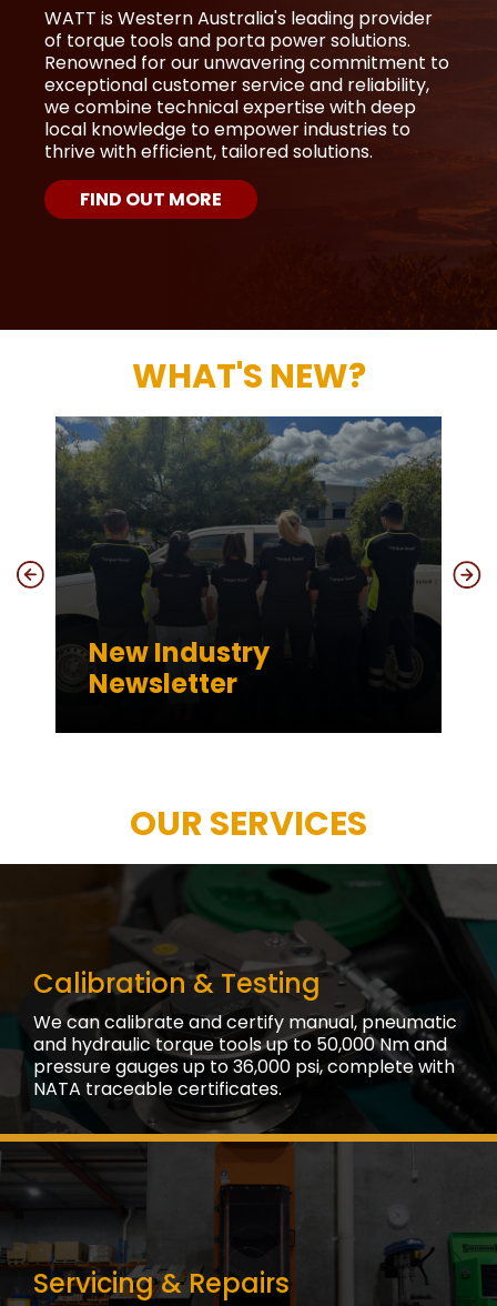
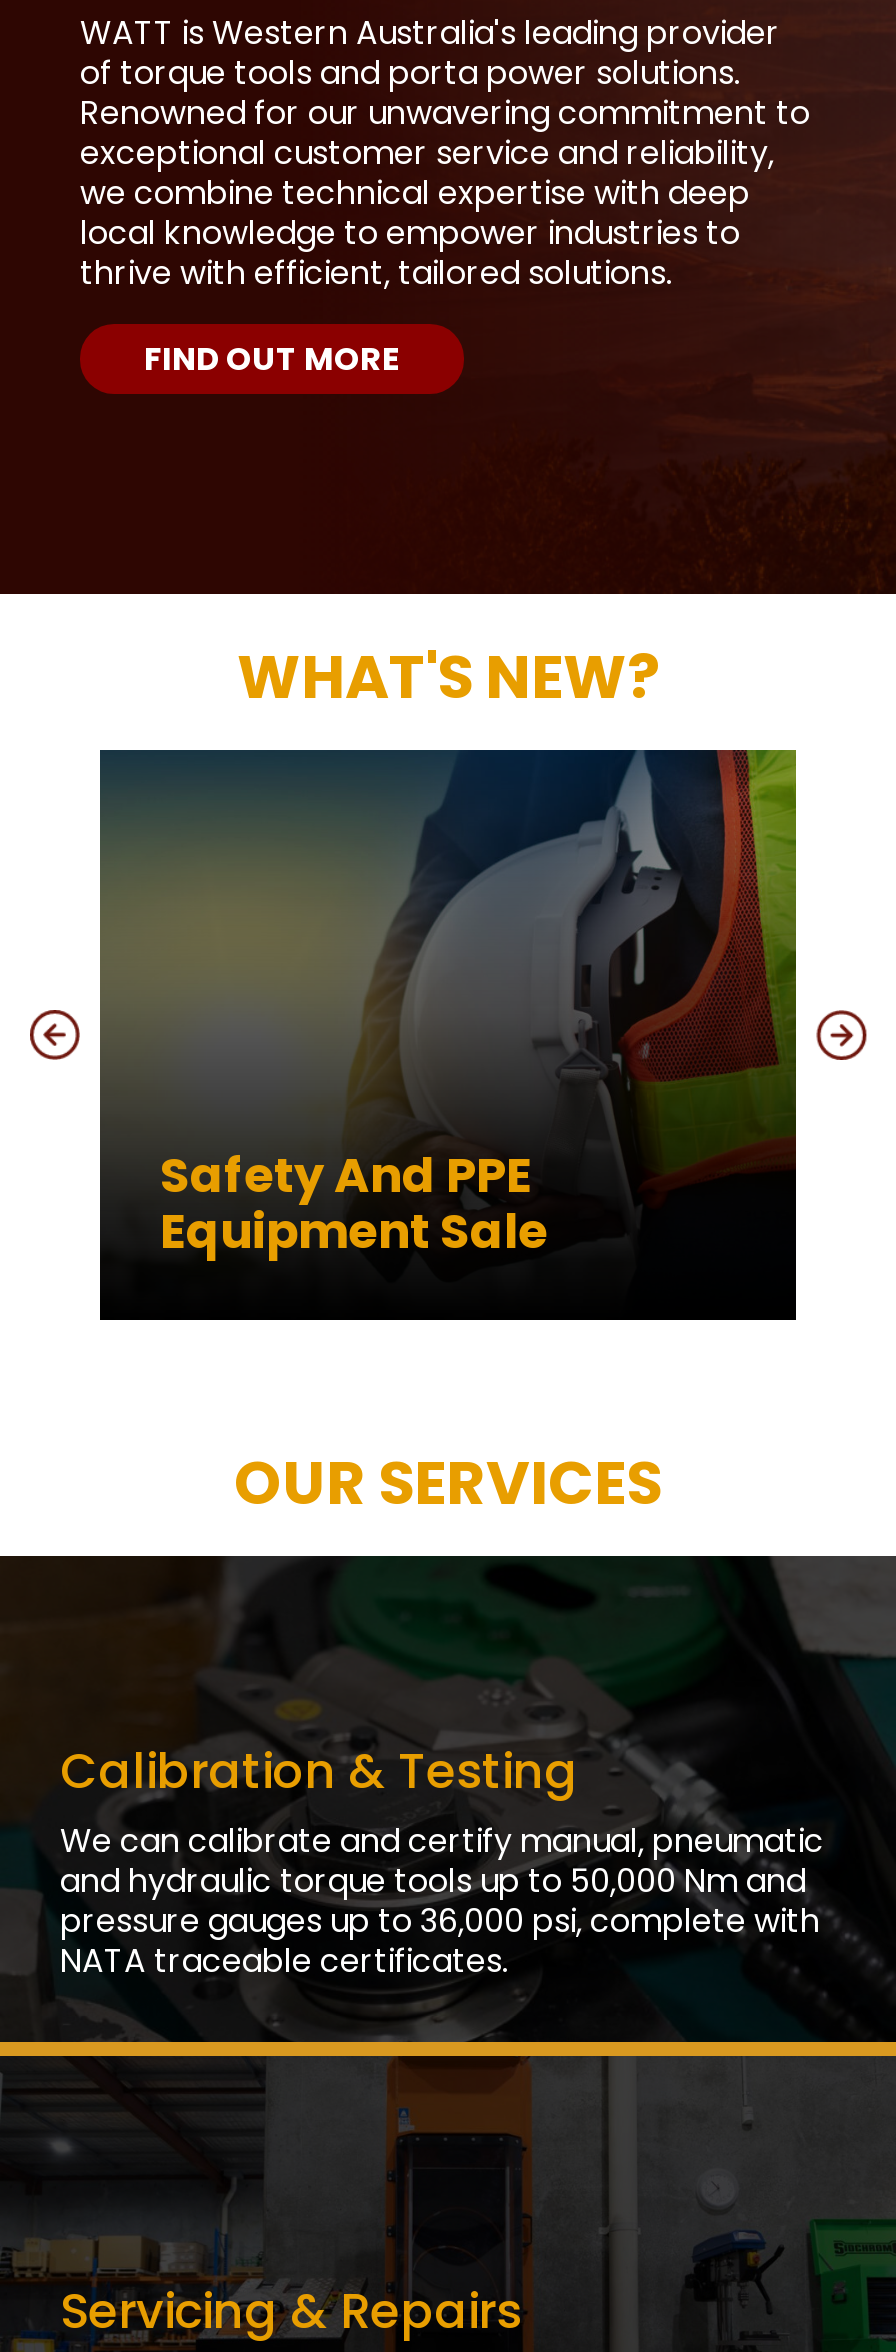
- [image]
- New Industry
- Newsletter
+ [image]
+ Safety And PPE
+ Equipment Sale
